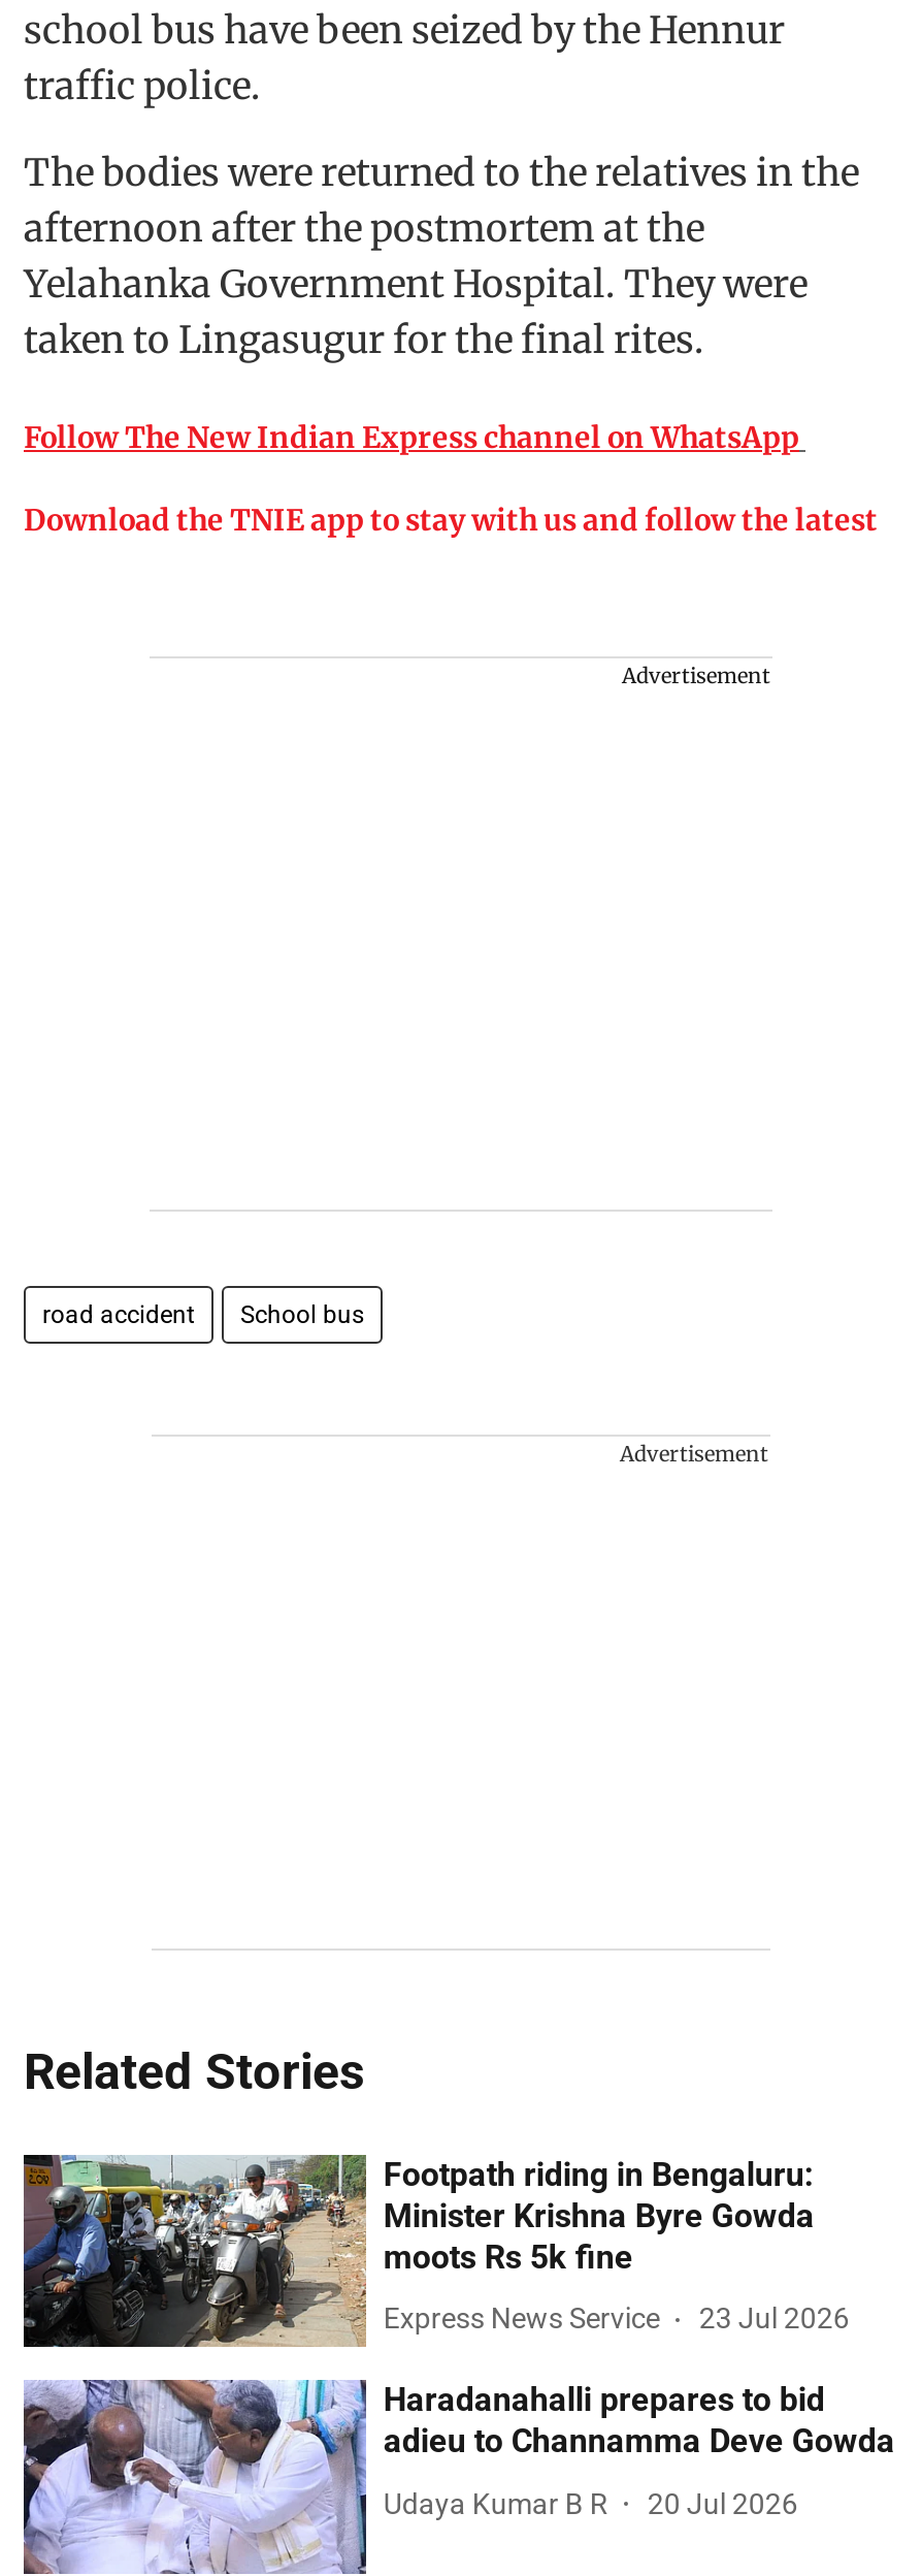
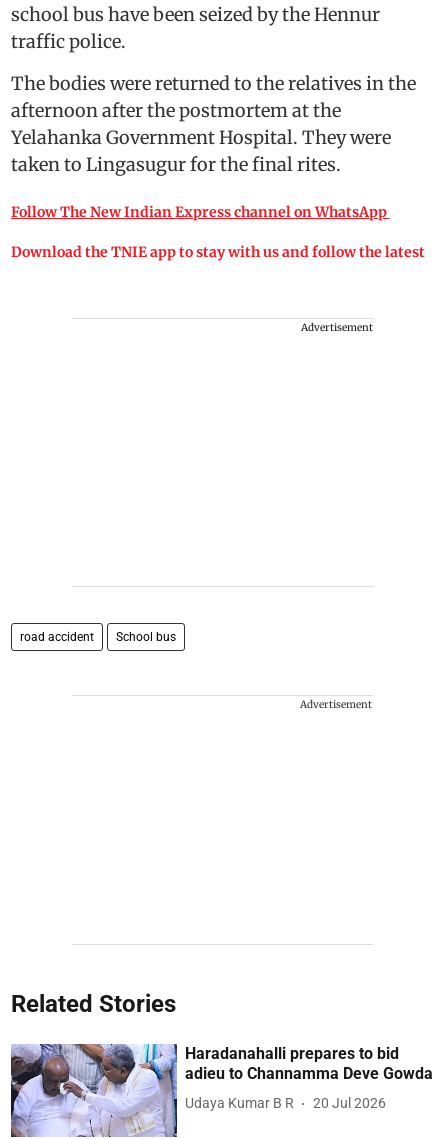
- [image]
- Footpath riding in Bengaluru:
- Minister Krishna Byre Gowda
- moots Rs 5k fine
- Express News Service
- 23 Jul 2026
